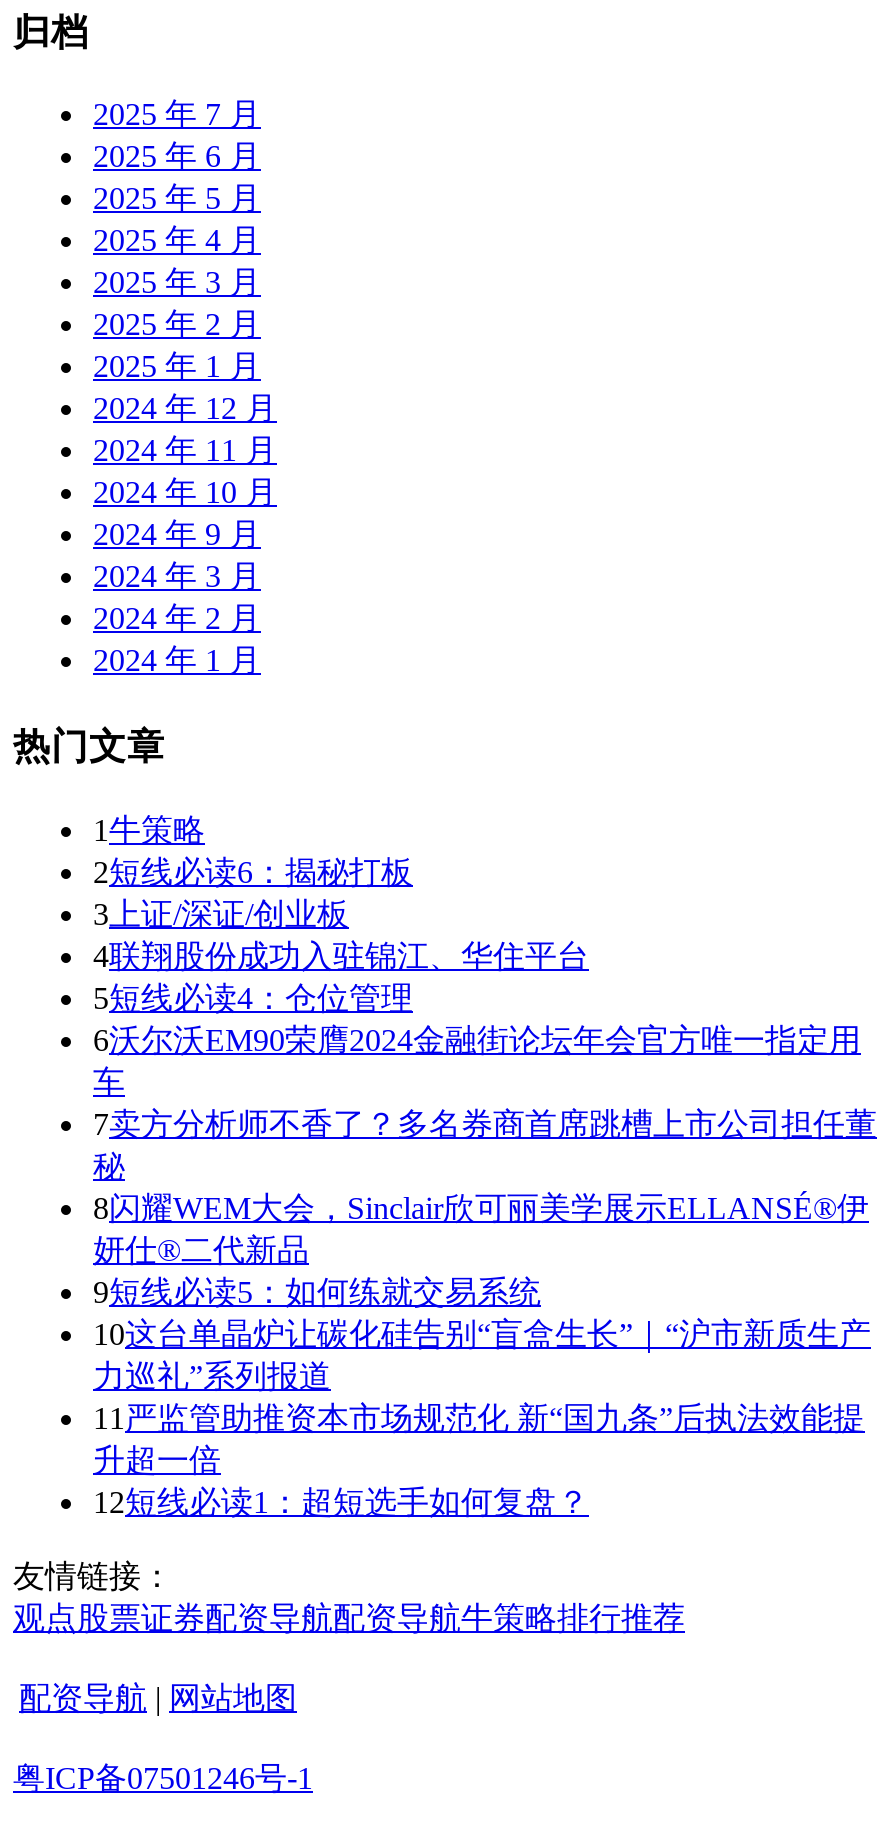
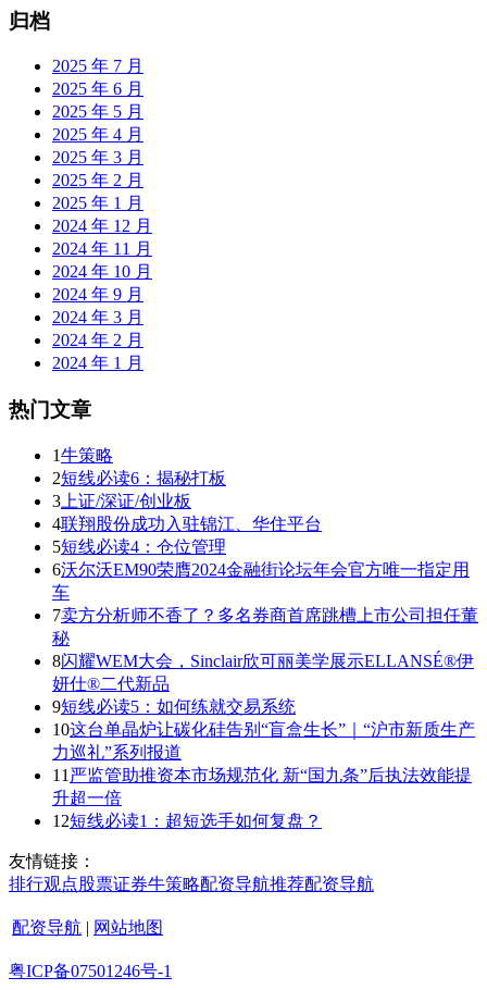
- 观点股票证券配资导航配资导航牛策略排行推荐
+ 排行观点股票证券牛策略配资导航推荐配资导航
